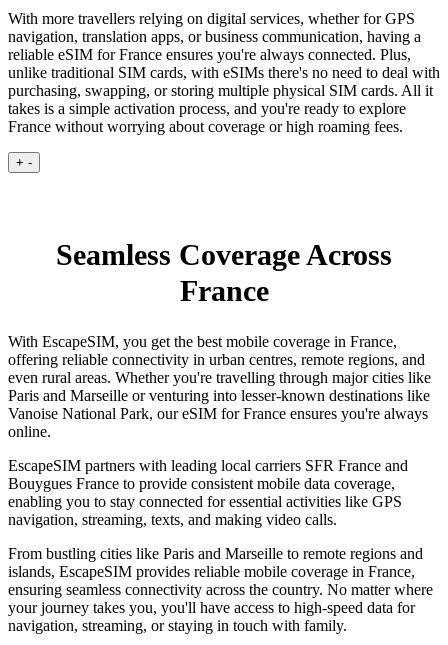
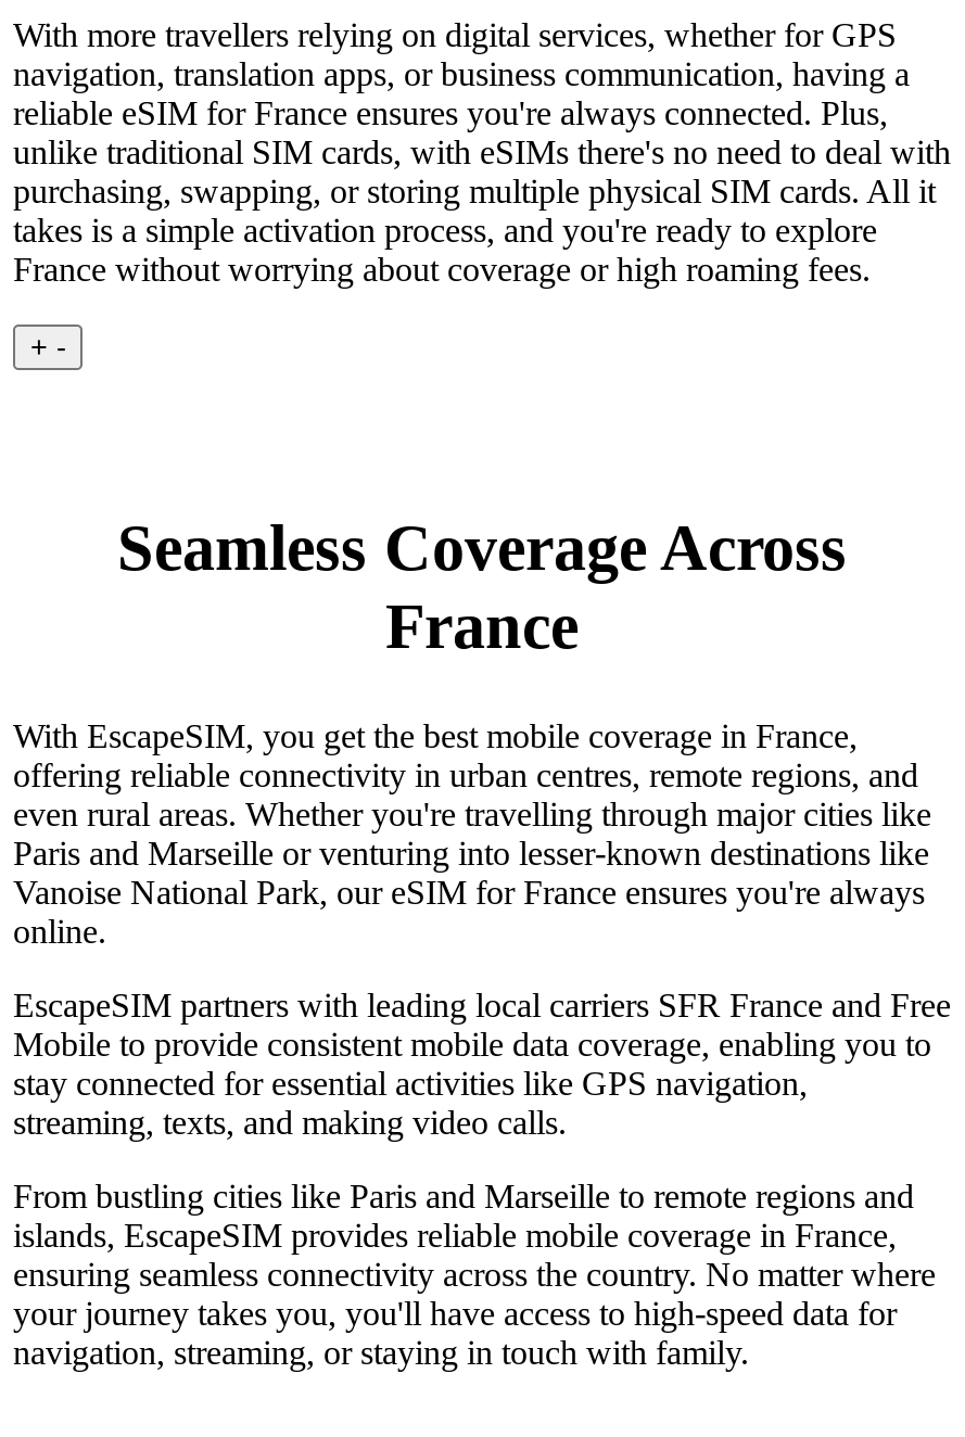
- EscapeSIM partners with leading local carriers SFR France and
- Bouygues France to provide consistent mobile data coverage,
- enabling you to stay connected for essential activities like GPS
- navigation, streaming, texts, and making video calls.
+ EscapeSIM partners with leading local carriers SFR France and Free
+ Mobile to provide consistent mobile data coverage, enabling you to
+ stay connected for essential activities like GPS navigation,
+ streaming, texts, and making video calls.
